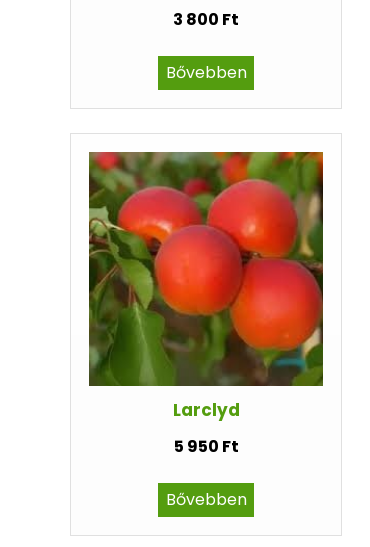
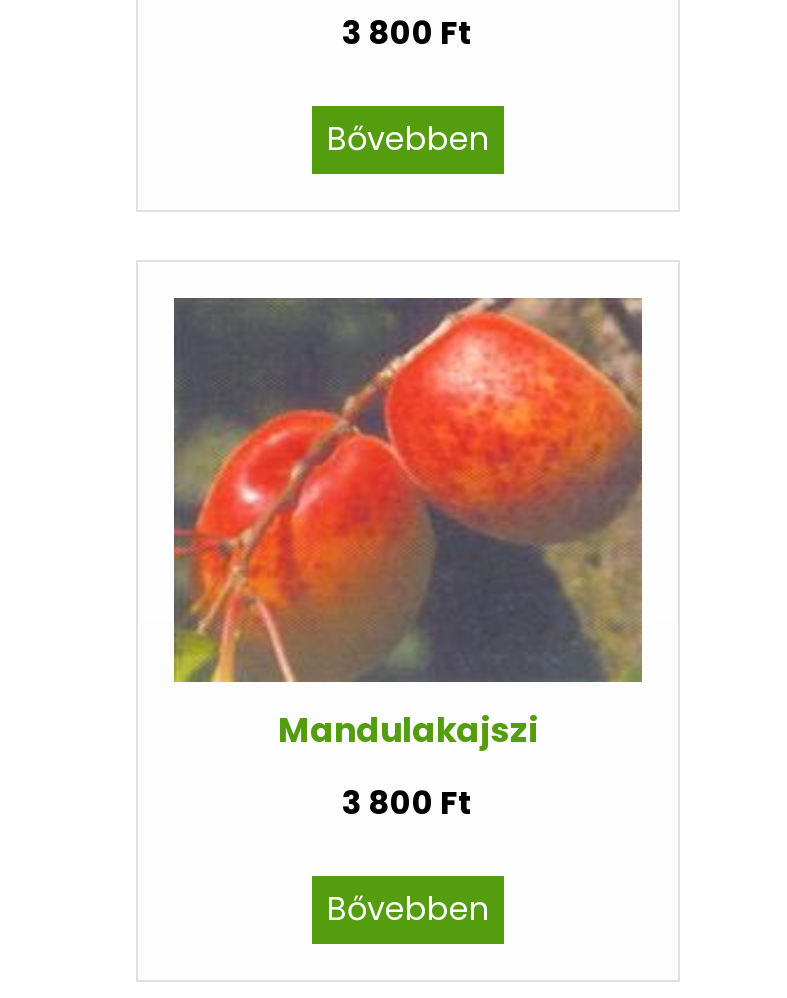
- [image]
- Larclyd
+ [image]
+ Mandulakajszi

- 5 950 Ft
+ 3 800 Ft
